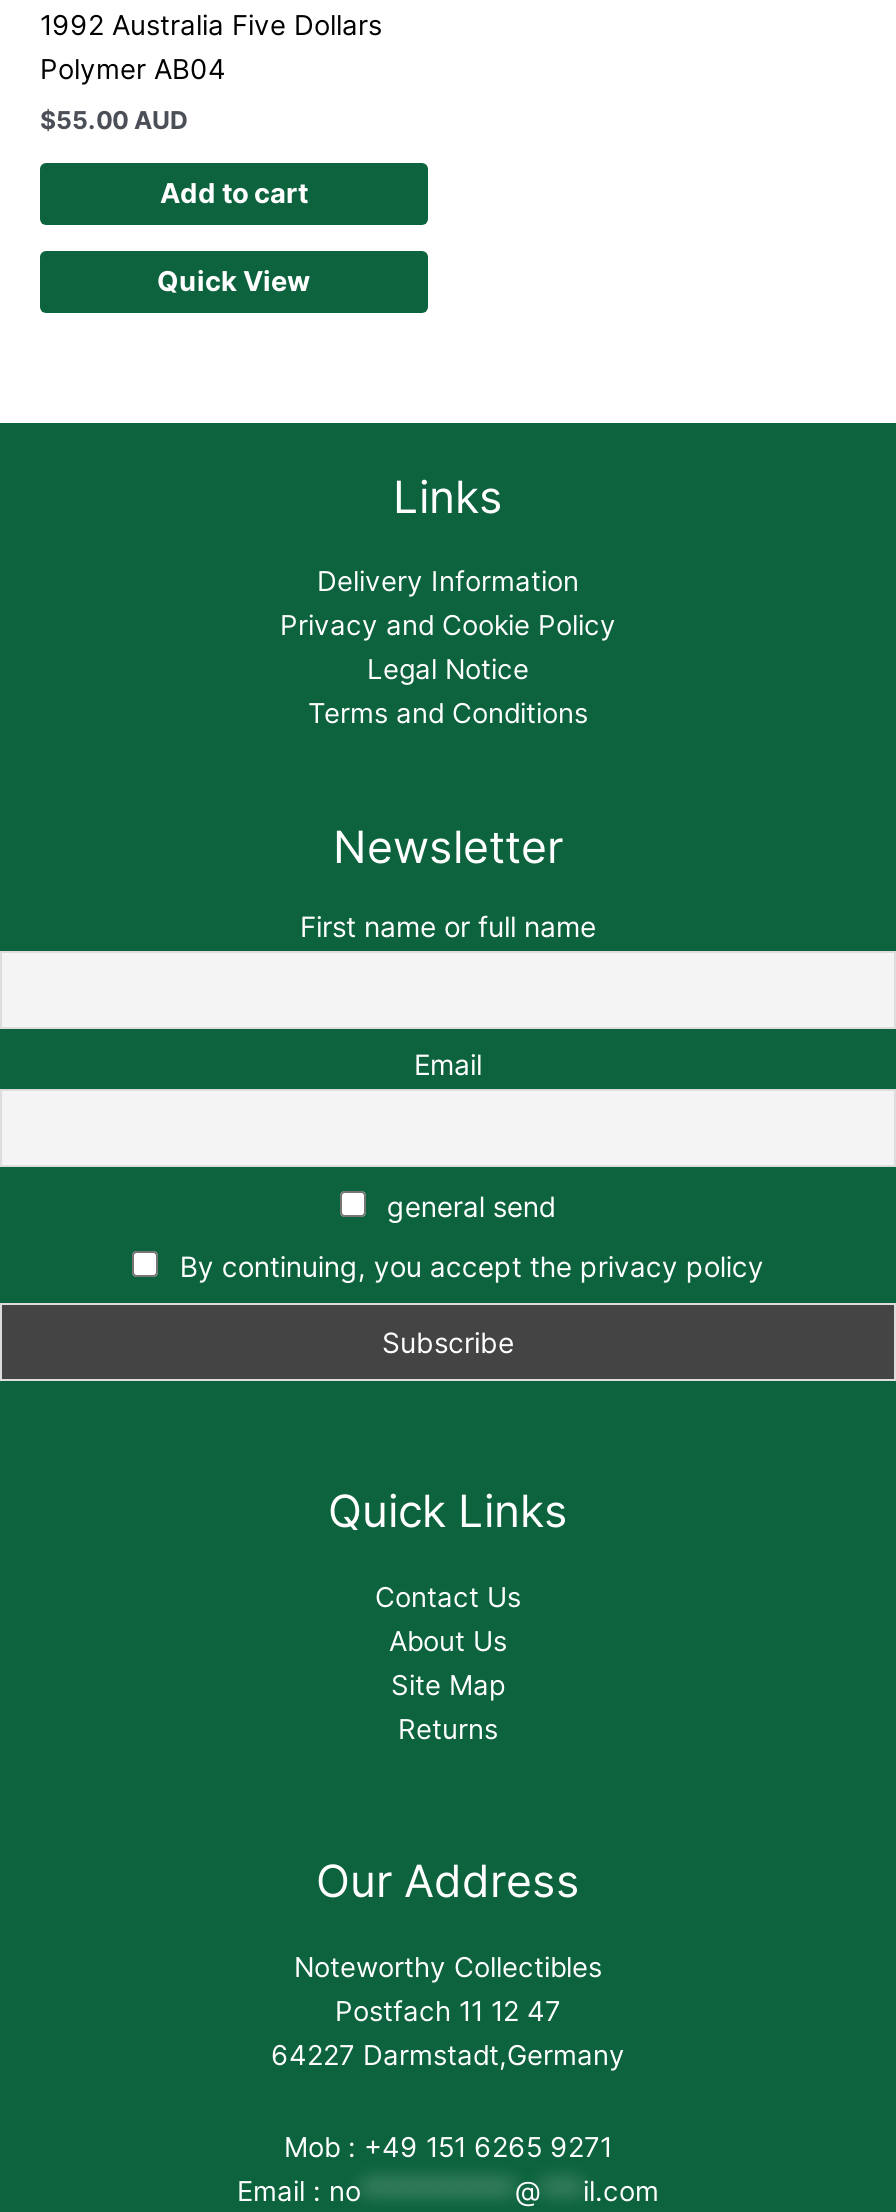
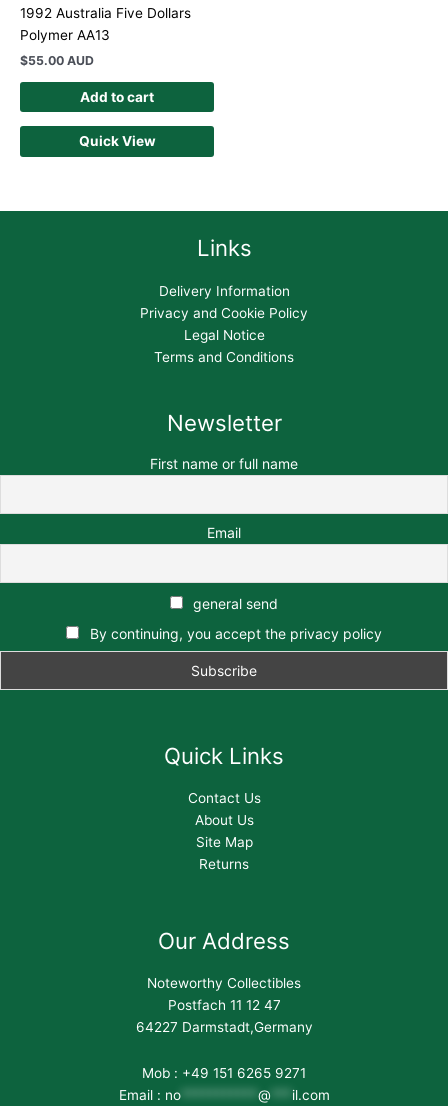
- Polymer AB04
+ Polymer AA13
